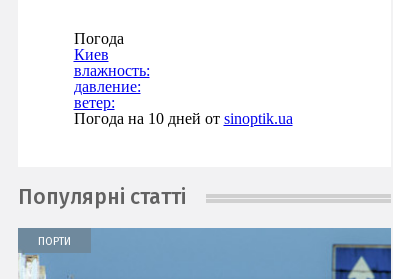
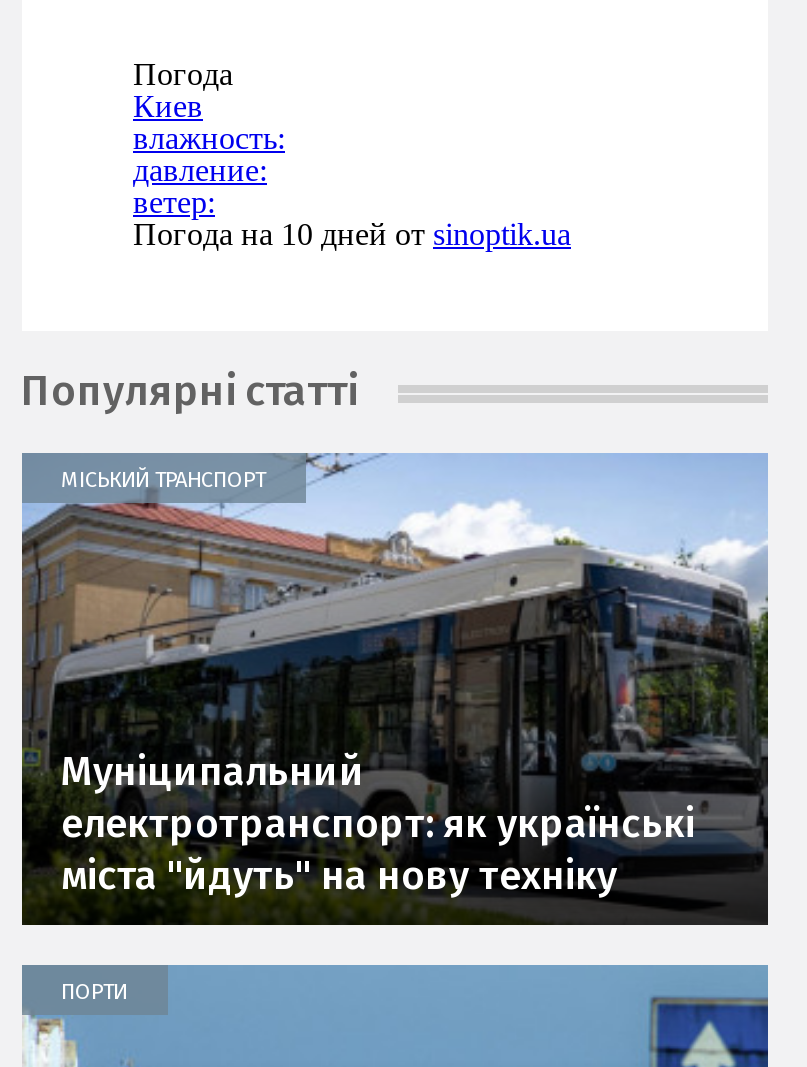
+ [image]
+ МІСЬКИЙ ТРАНСПОРТ

+ Муніципальний
+ електротранспорт: як українські
+ міста "йдуть" на нову техніку
